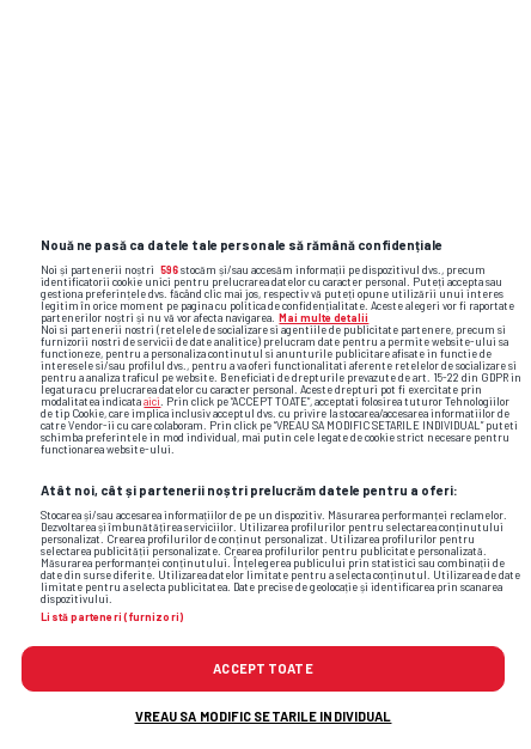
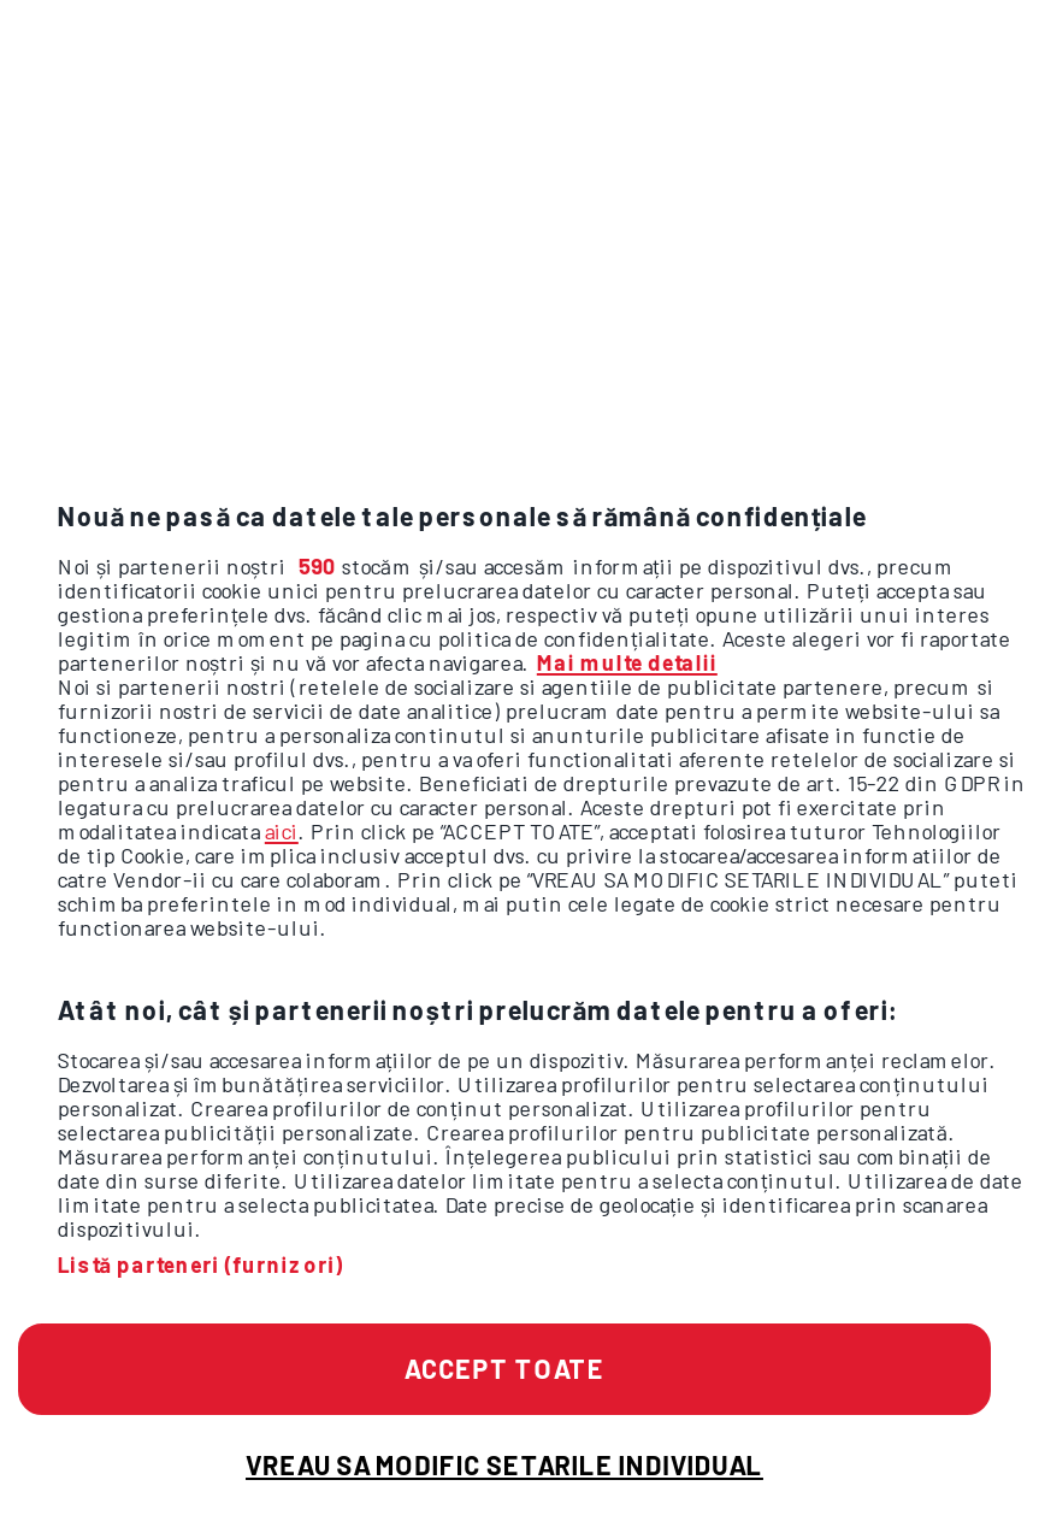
- Noi și partenerii noștri 596 stocăm și/sau accesăm informații pe dispozitivul dvs., precum
+ Noi și partenerii noștri 590 stocăm și/sau accesăm informații pe dispozitivul dvs., precum
